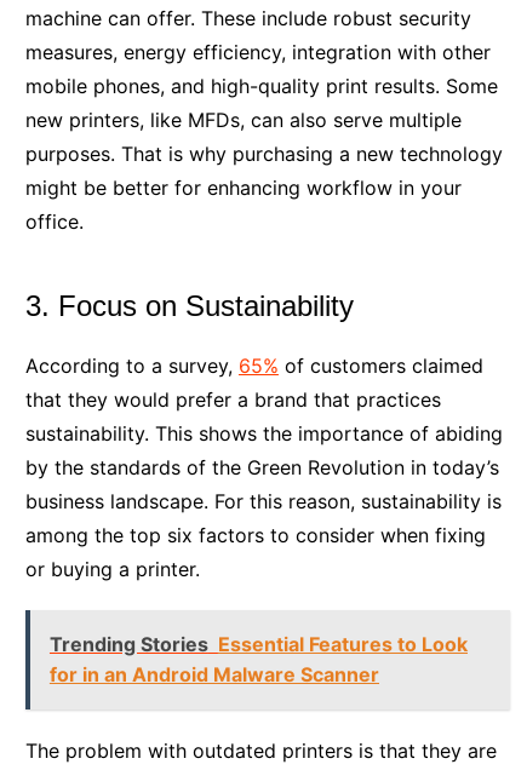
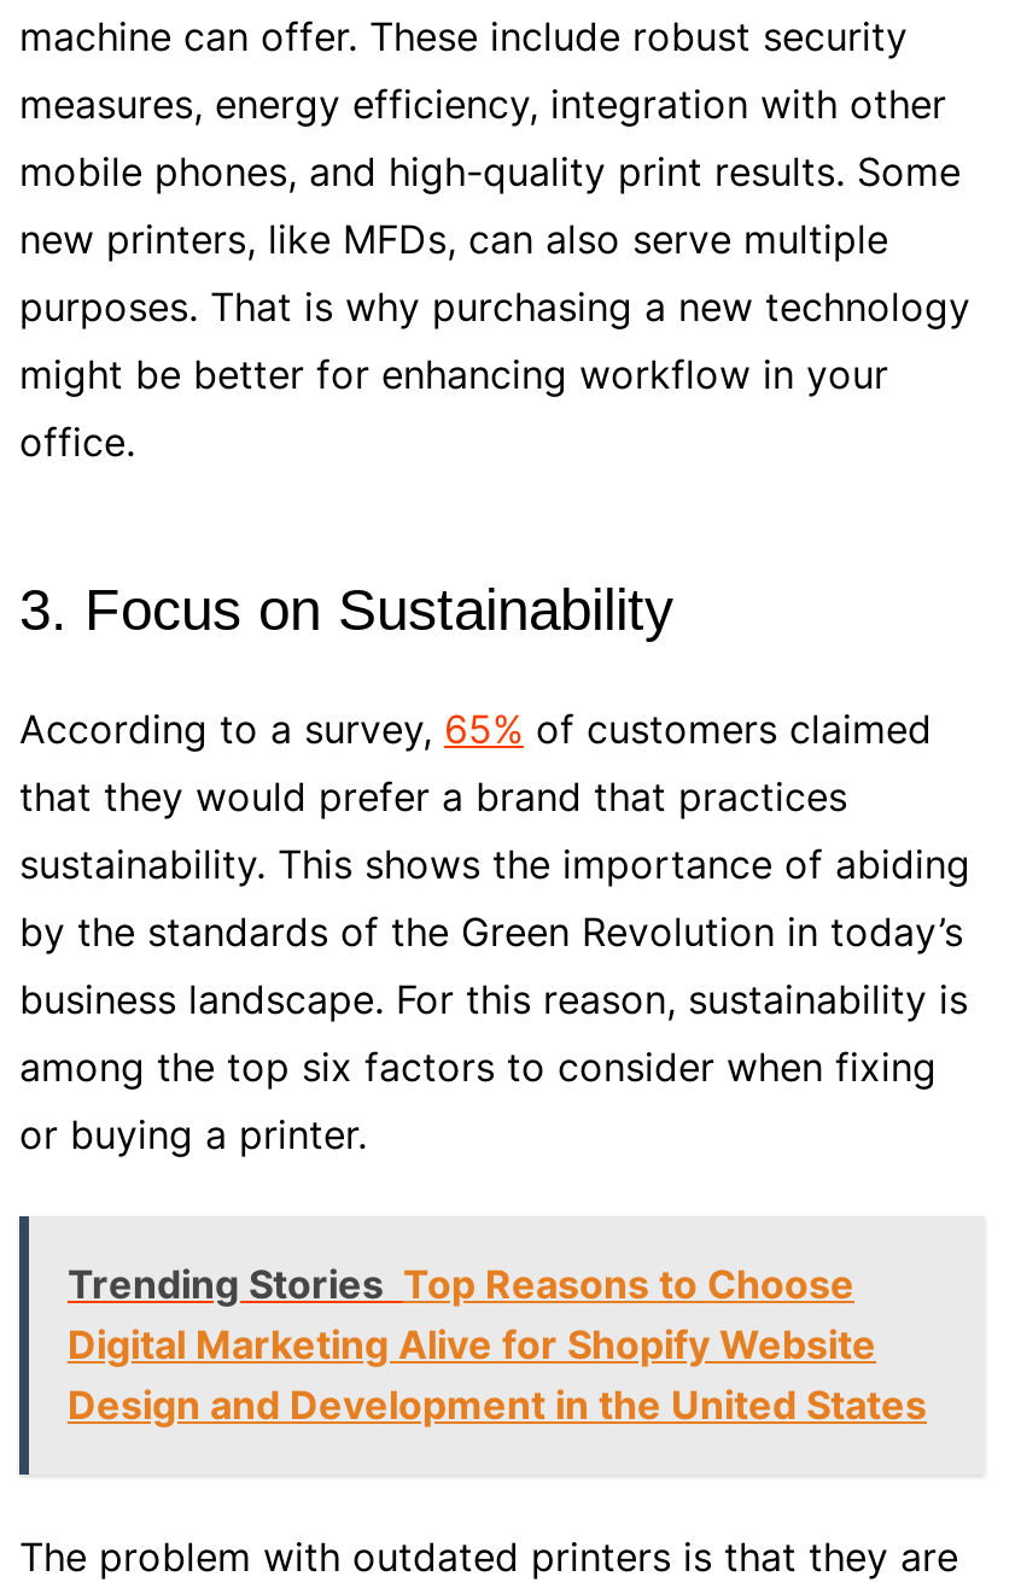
- Trending Stories Essential Features to Look
- for in an Android Malware Scanner
+ Trending Stories Top Reasons to Choose
+ Digital Marketing Alive for Shopify Website
+ Design and Development in the United States
